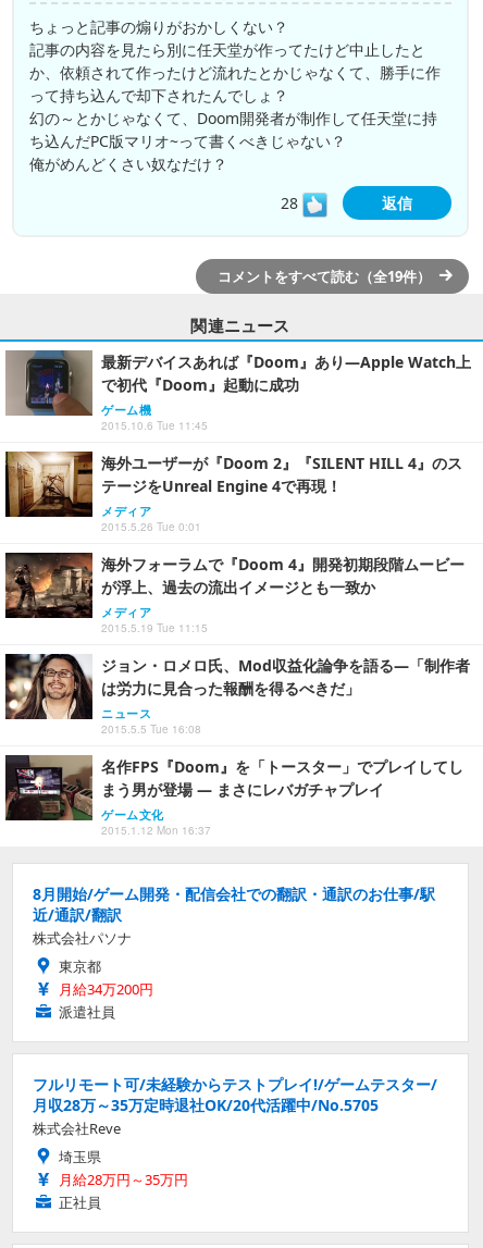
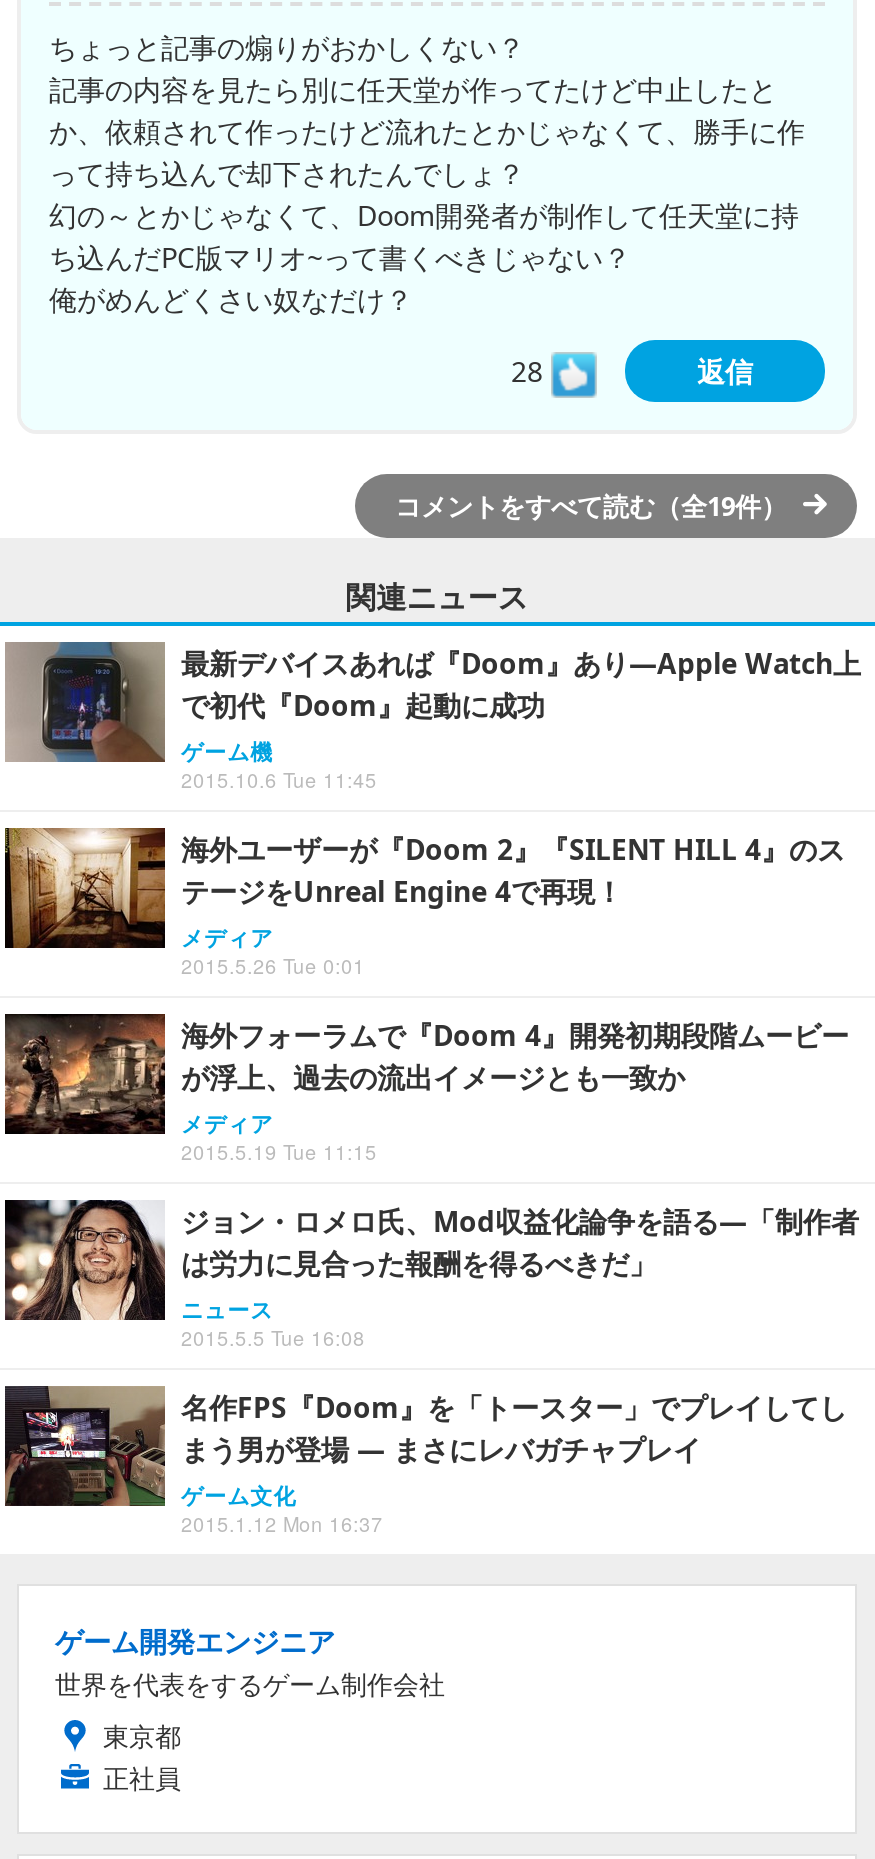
- 8月開始/ゲーム開発・配信会社での翻訳・通訳のお仕事/駅
- 近/通訳/翻訳
- 株式会社パソナ
+ ゲーム開発エンジニア
+ 世界を代表をするゲーム制作会社

- 月給34万200円
- 派遣社員

- フルリモート可/未経験からテストプレイ!/ゲームテスター/
- 月収28万～35万定時退社OK/20代活躍中/No.5705
- 株式会社Reve
- 埼玉県
- 月給28万円～35万円
